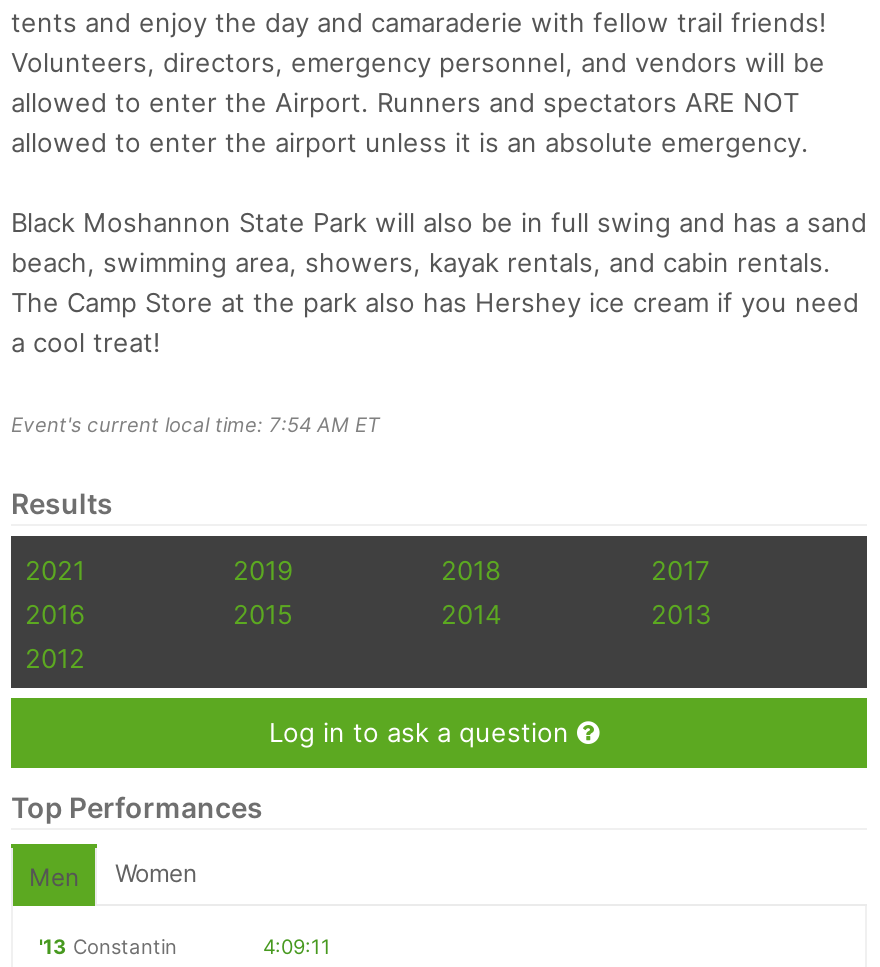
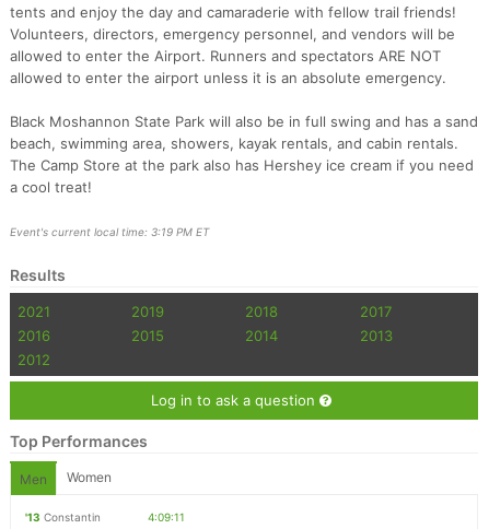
- Event's current local time: 7:54 AM ET
+ Event's current local time: 3:19 PM ET
